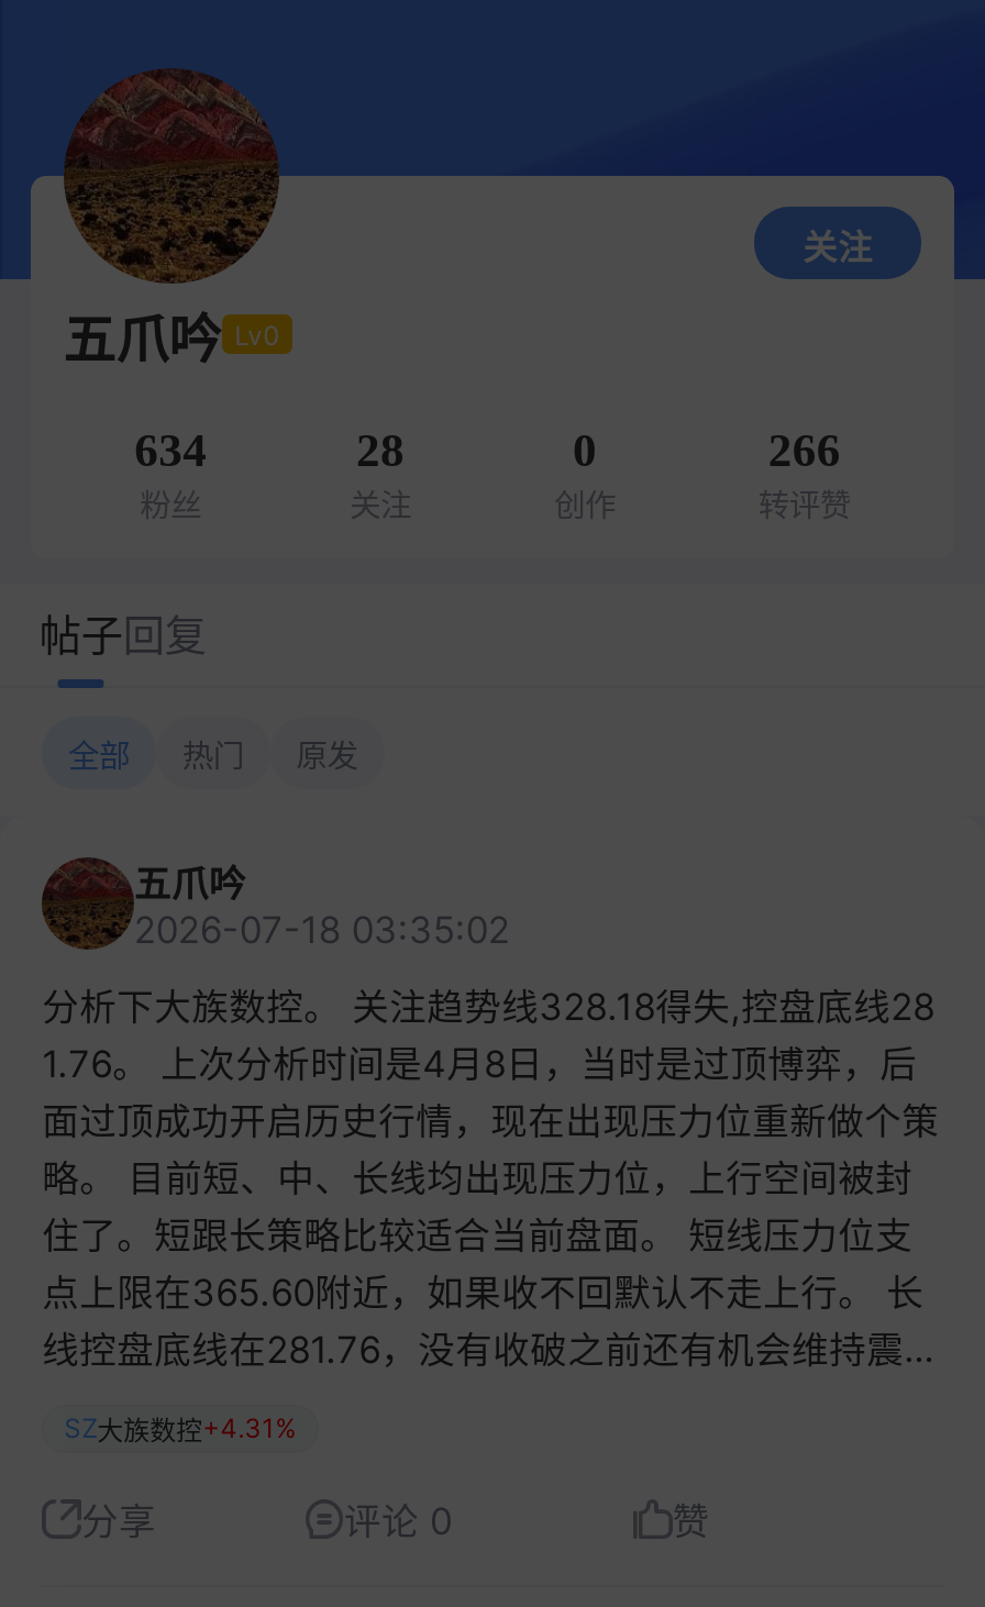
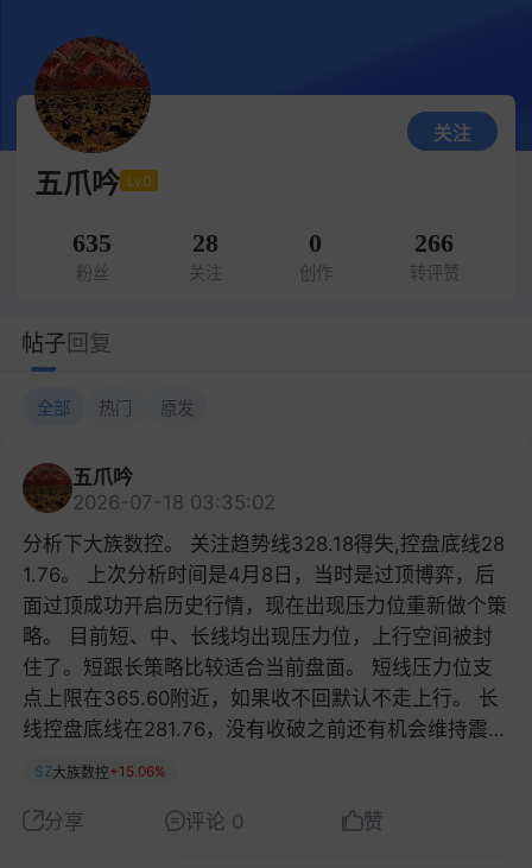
- 634
+ 635

- SZ大族数控+4.31%
+ SZ大族数控+15.06%
